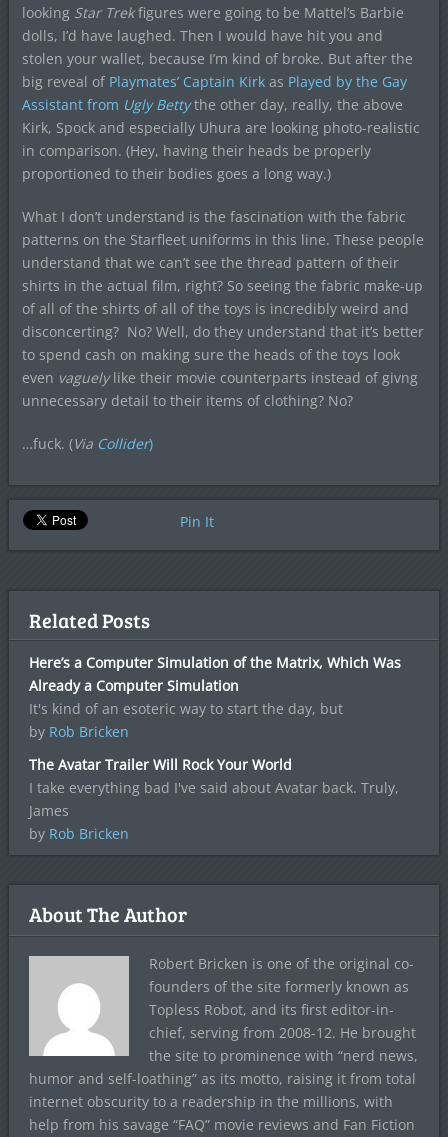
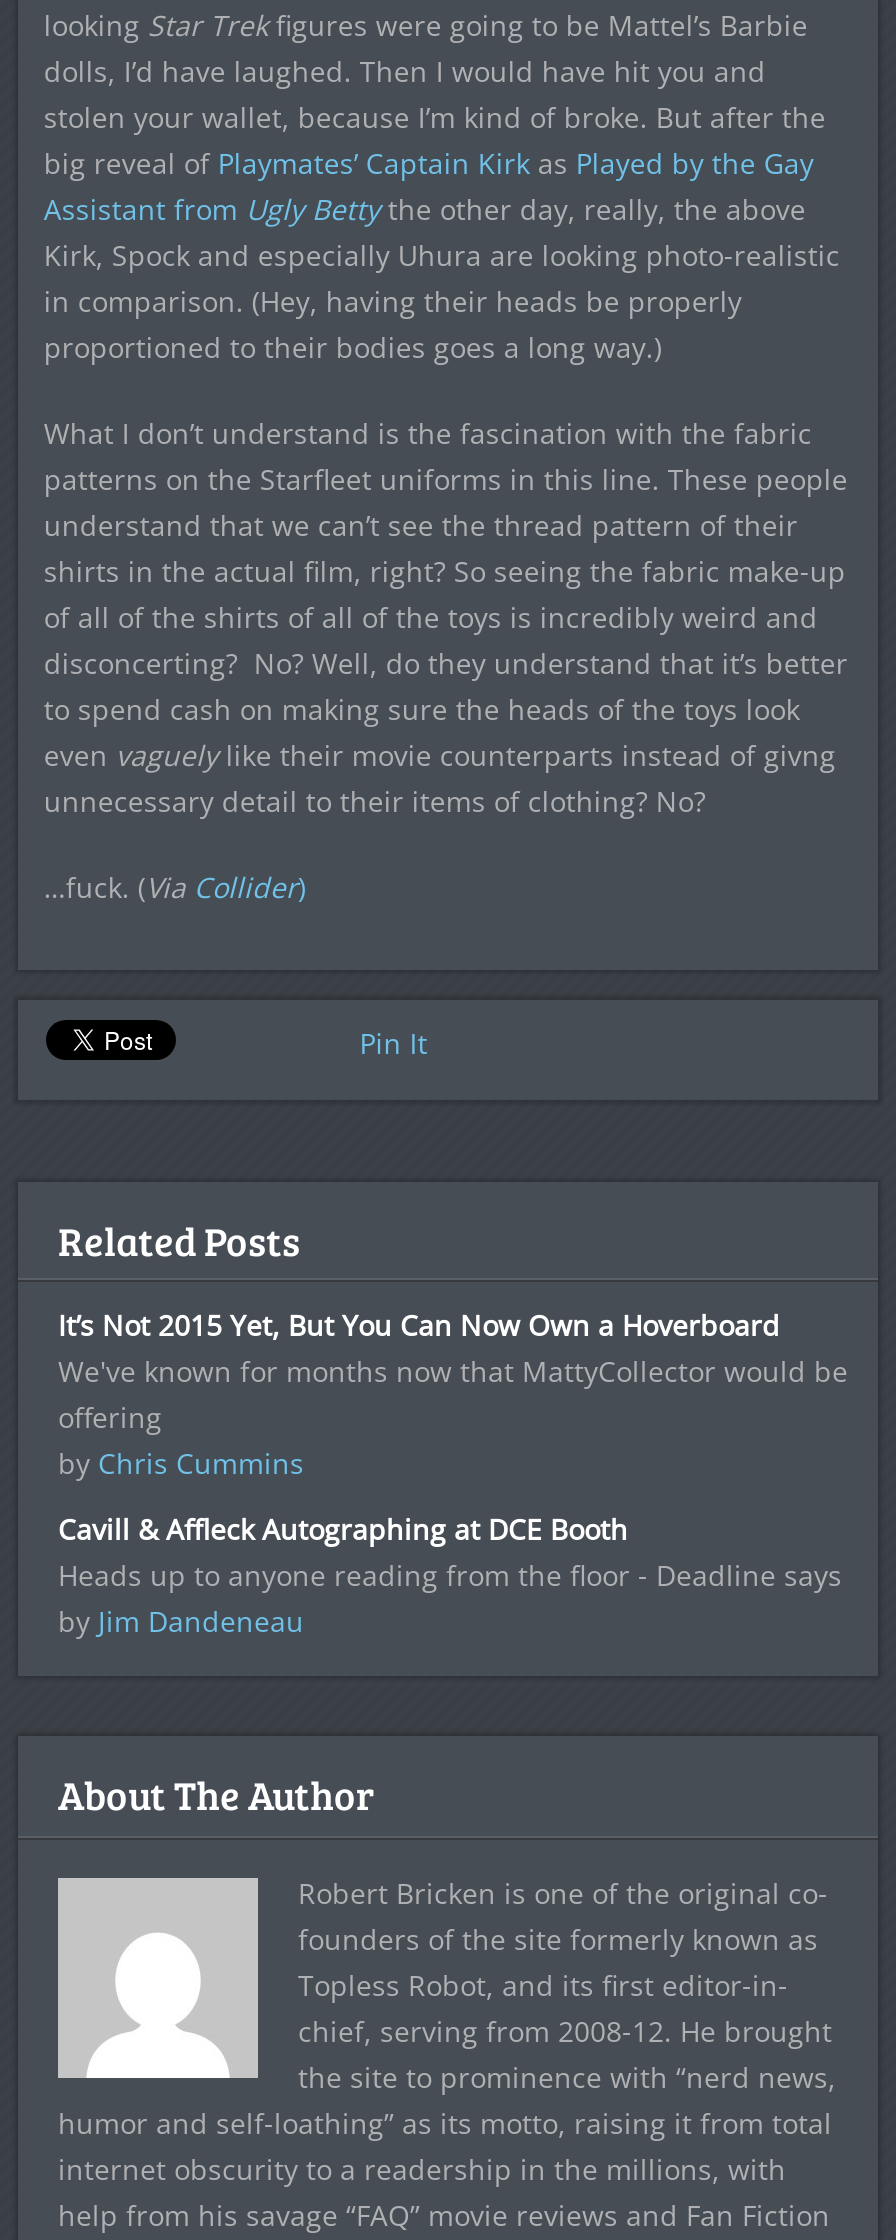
- Here’s a Computer Simulation of the Matrix, Which Was
- Already a Computer Simulation
- It's kind of an esoteric way to start the day, but
- by Rob Bricken
+ It’s Not 2015 Yet, But You Can Now Own a Hoverboard
+ We've known for months now that MattyCollector would be
+ offering
+ by Chris Cummins

- The Avatar Trailer Will Rock Your World
- I take everything bad I've said about Avatar back. Truly,
- James
- by Rob Bricken
+ Cavill & Affleck Autographing at DCE Booth
+ Heads up to anyone reading from the floor - Deadline says
+ by Jim Dandeneau
